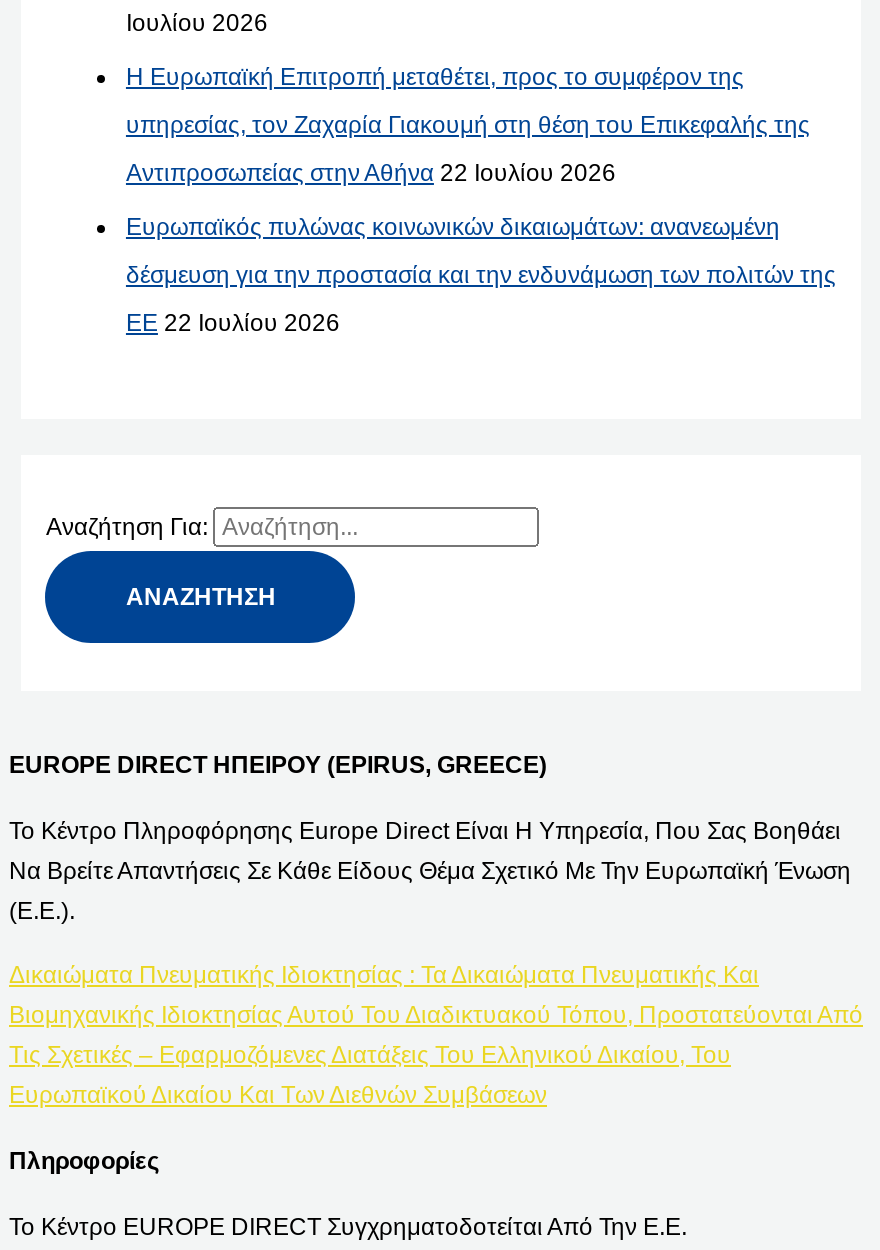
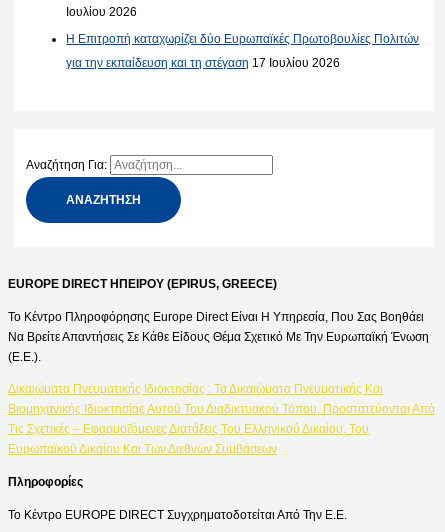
- Η Ευρωπαϊκή Επιτροπή μεταθέτει, προς το συμφέρον της
- υπηρεσίας, τον Ζαχαρία Γιακουμή στη θέση του Επικεφαλής της
- Αντιπροσωπείας στην Αθήνα 22 Ιουλίου 2026
- Ευρωπαϊκός πυλώνας κοινωνικών δικαιωμάτων: ανανεωμένη
- δέσμευση για την προστασία και την ενδυνάμωση των πολιτών της
- ΕΕ 22 Ιουλίου 2026
+ Η Επιτροπή καταχωρίζει δύο Ευρωπαϊκές Πρωτοβουλίες Πολιτών
+ για την εκπαίδευση και τη στέγαση 17 Ιουλίου 2026
